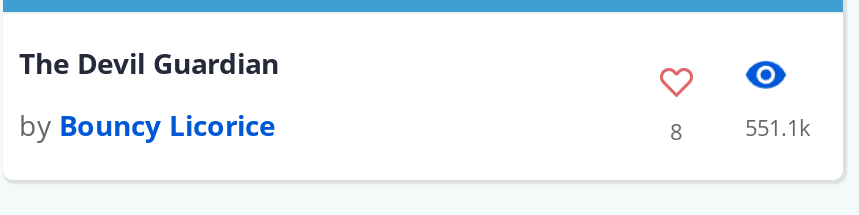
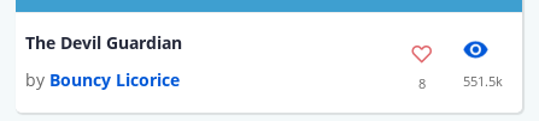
- 551.1k
+ 551.5k
